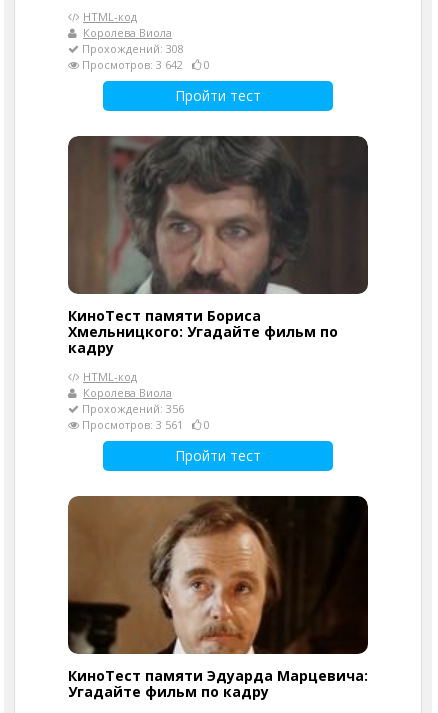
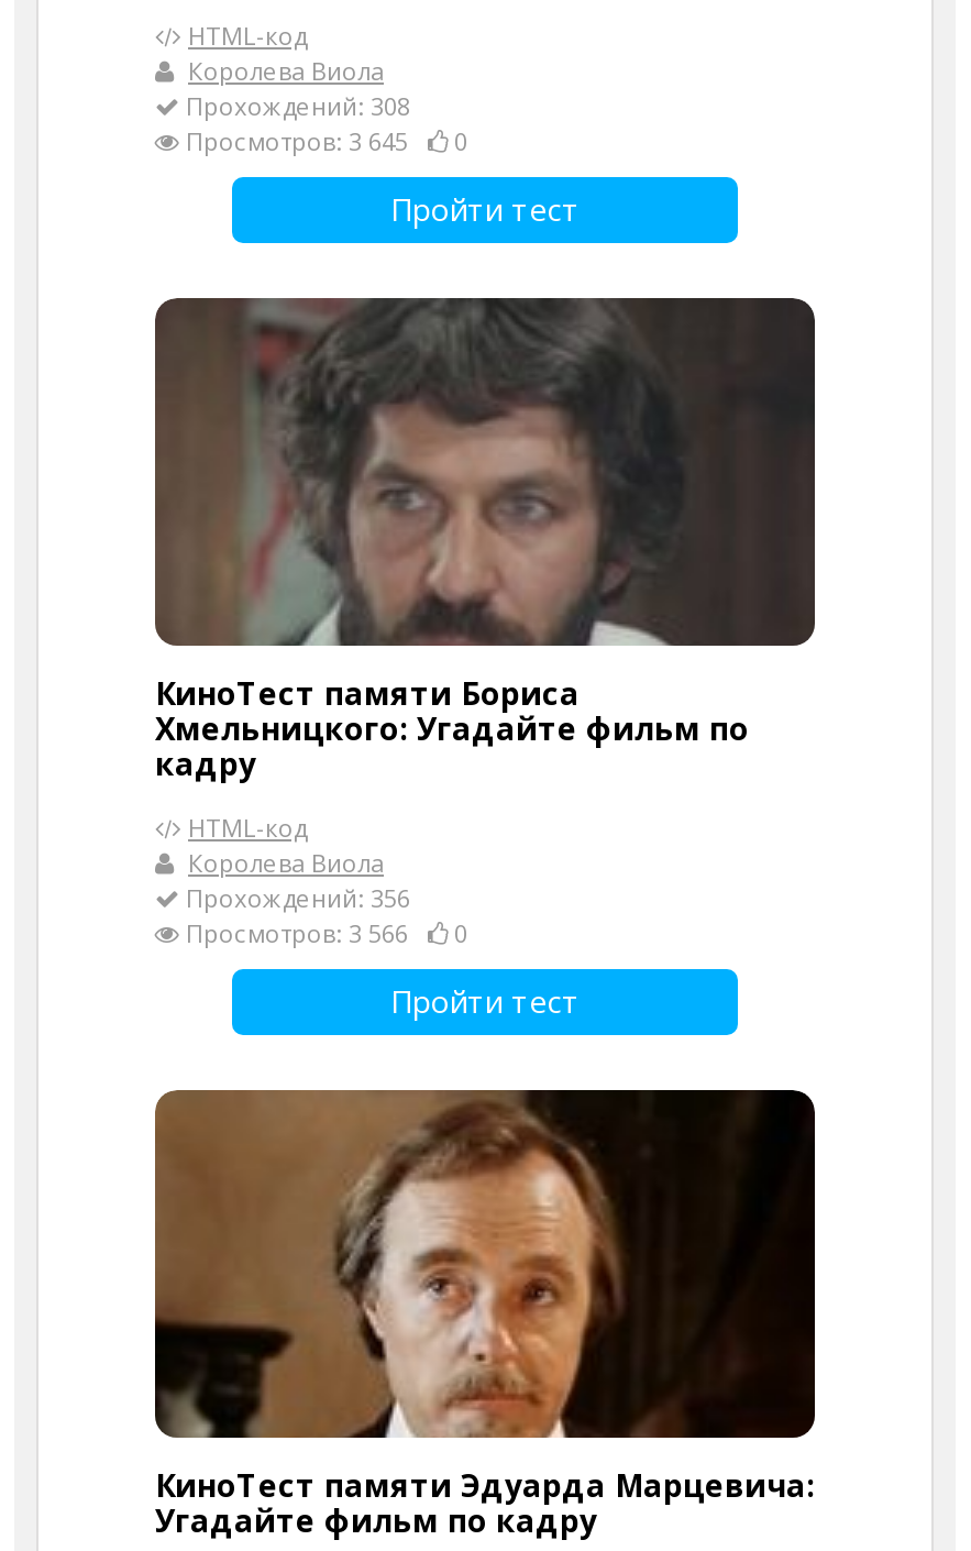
- Просмотров: 3 642 0
+ Просмотров: 3 645 0

- Просмотров: 3 561 0
+ Просмотров: 3 566 0
